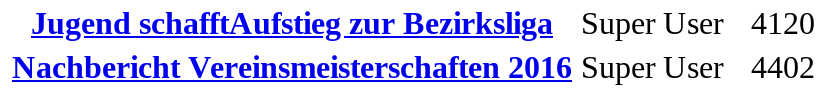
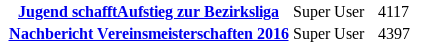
- Jugend schafftAufstieg zur Bezirksliga Super User 4120
+ Jugend schafftAufstieg zur Bezirksliga Super User 4117

- Nachbericht Vereinsmeisterschaften 2016 Super User 4402
+ Nachbericht Vereinsmeisterschaften 2016 Super User 4397
